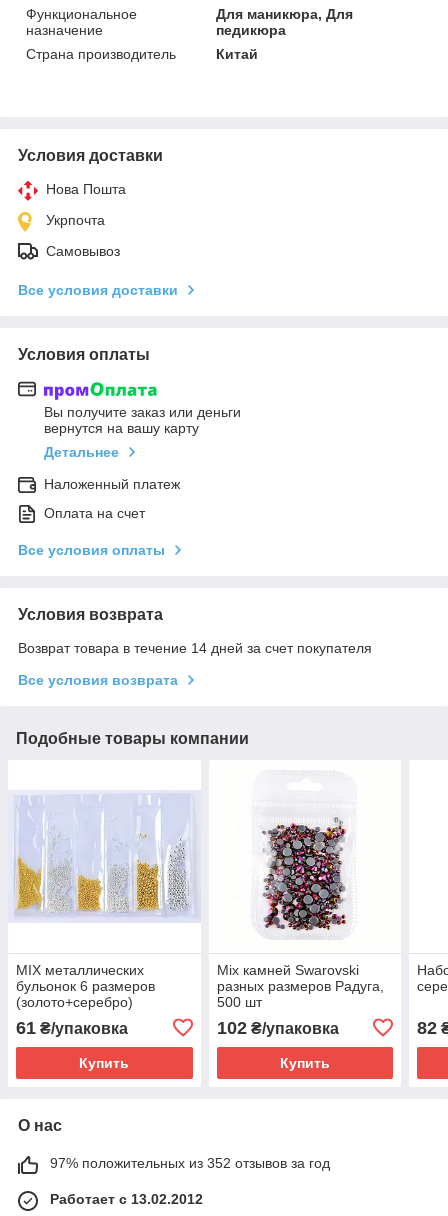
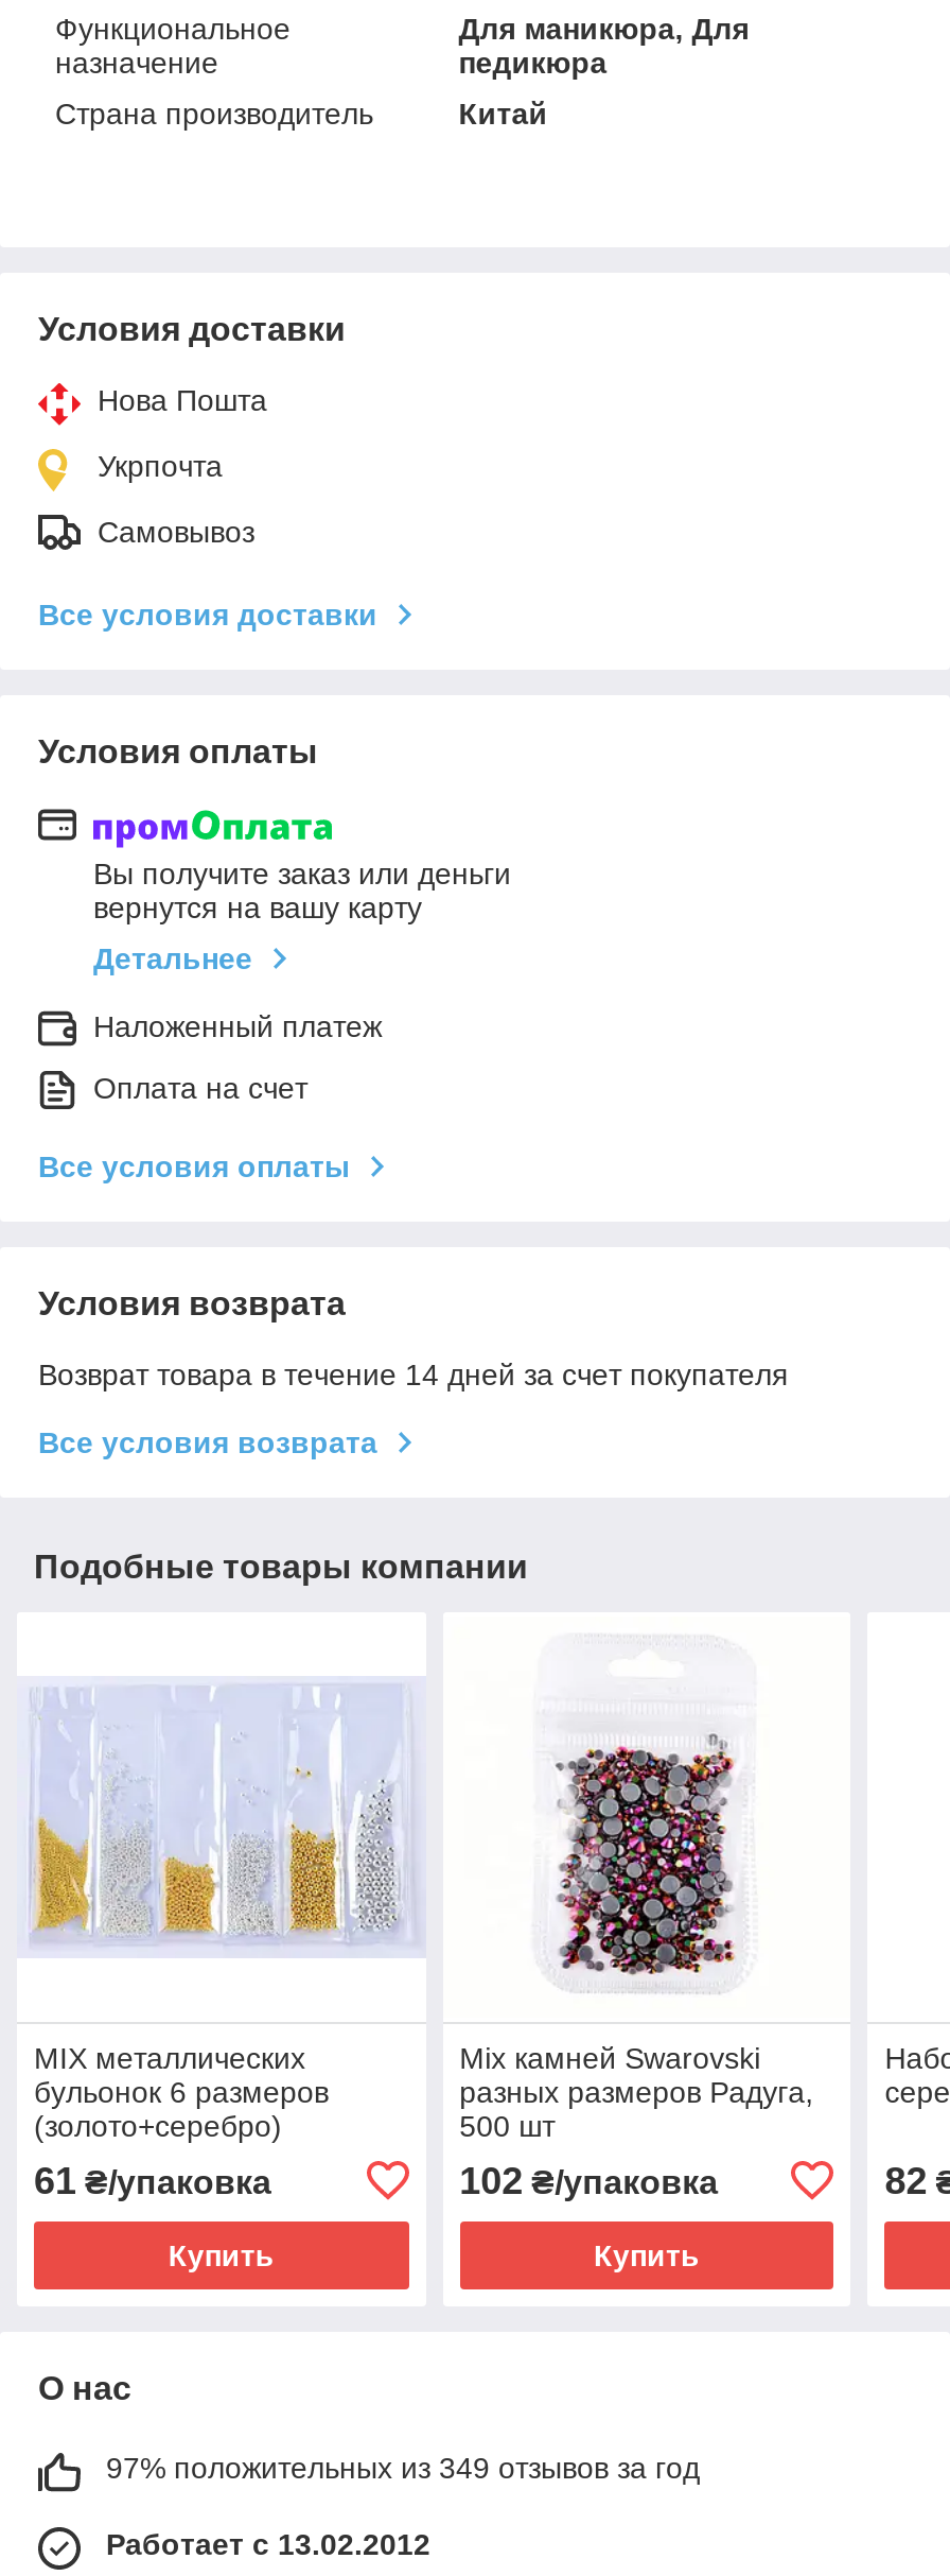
- 97% положительных из 352 отзывов за год
+ 97% положительных из 349 отзывов за год
